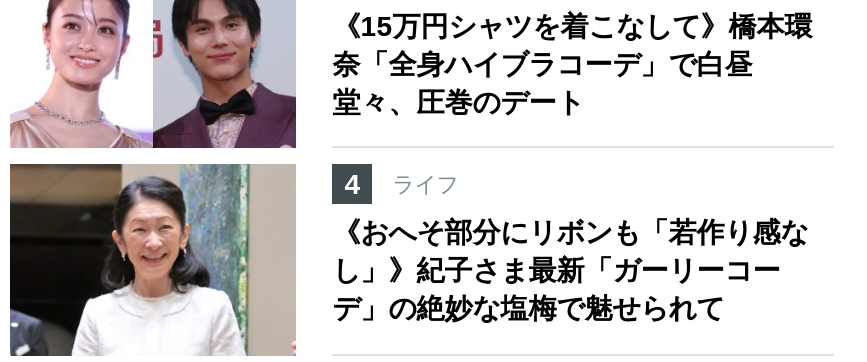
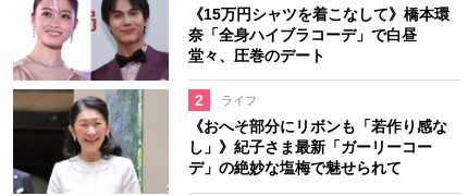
- 4 ライフ
+ 2 ライフ
